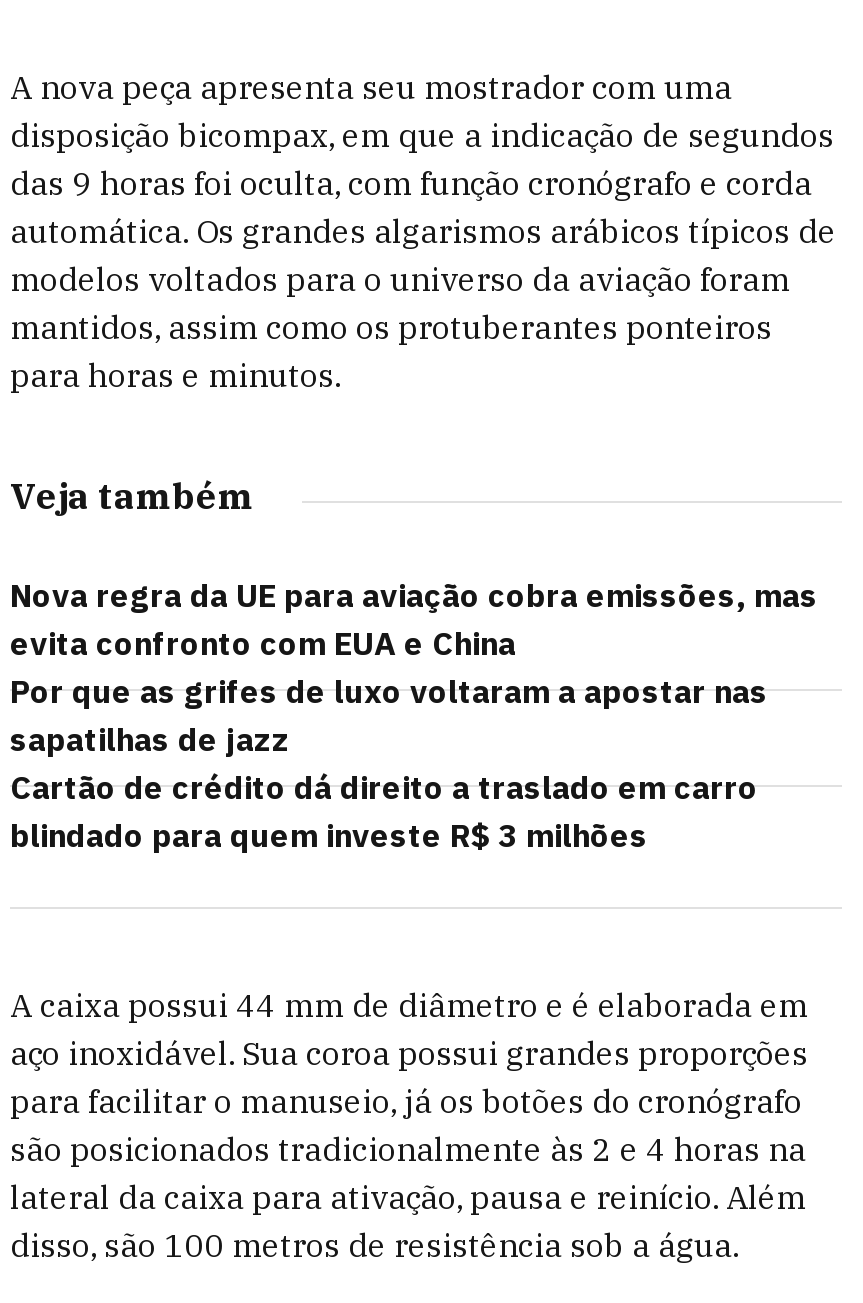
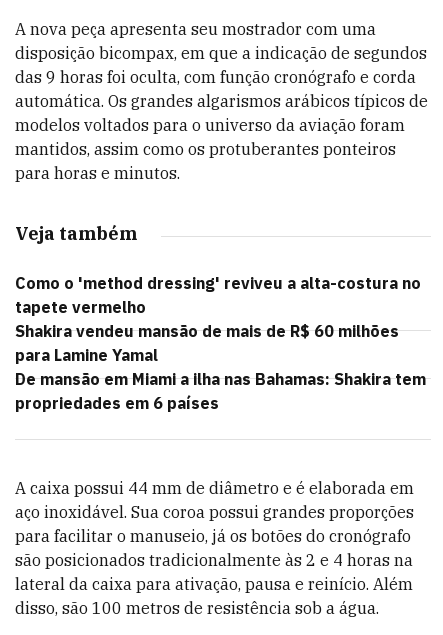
- Nova regra da UE para aviação cobra emissões, mas
- evita confronto com EUA e China
- Por que as grifes de luxo voltaram a apostar nas
- sapatilhas de jazz
- Cartão de crédito dá direito a traslado em carro
- blindado para quem investe R$ 3 milhões
+ Como o 'method dressing' reviveu a alta-costura no
+ tapete vermelho
+ Shakira vendeu mansão de mais de R$ 60 milhões
+ para Lamine Yamal
+ De mansão em Miami a ilha nas Bahamas: Shakira tem
+ propriedades em 6 países
